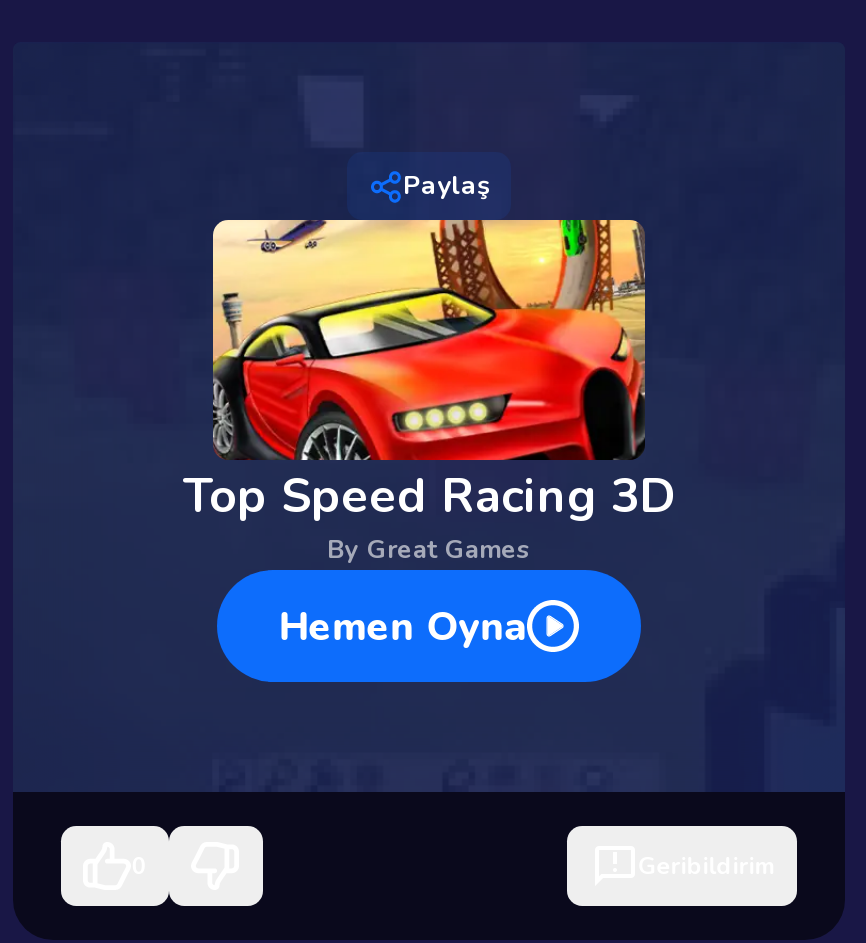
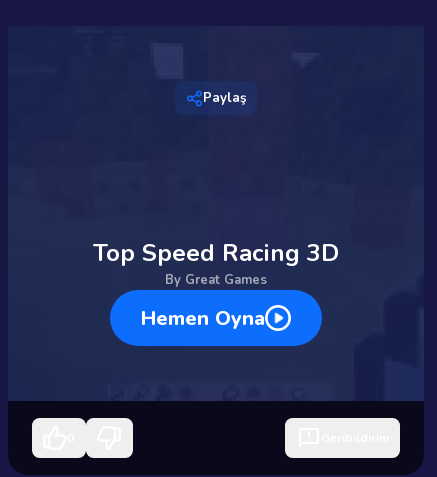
- [image]
